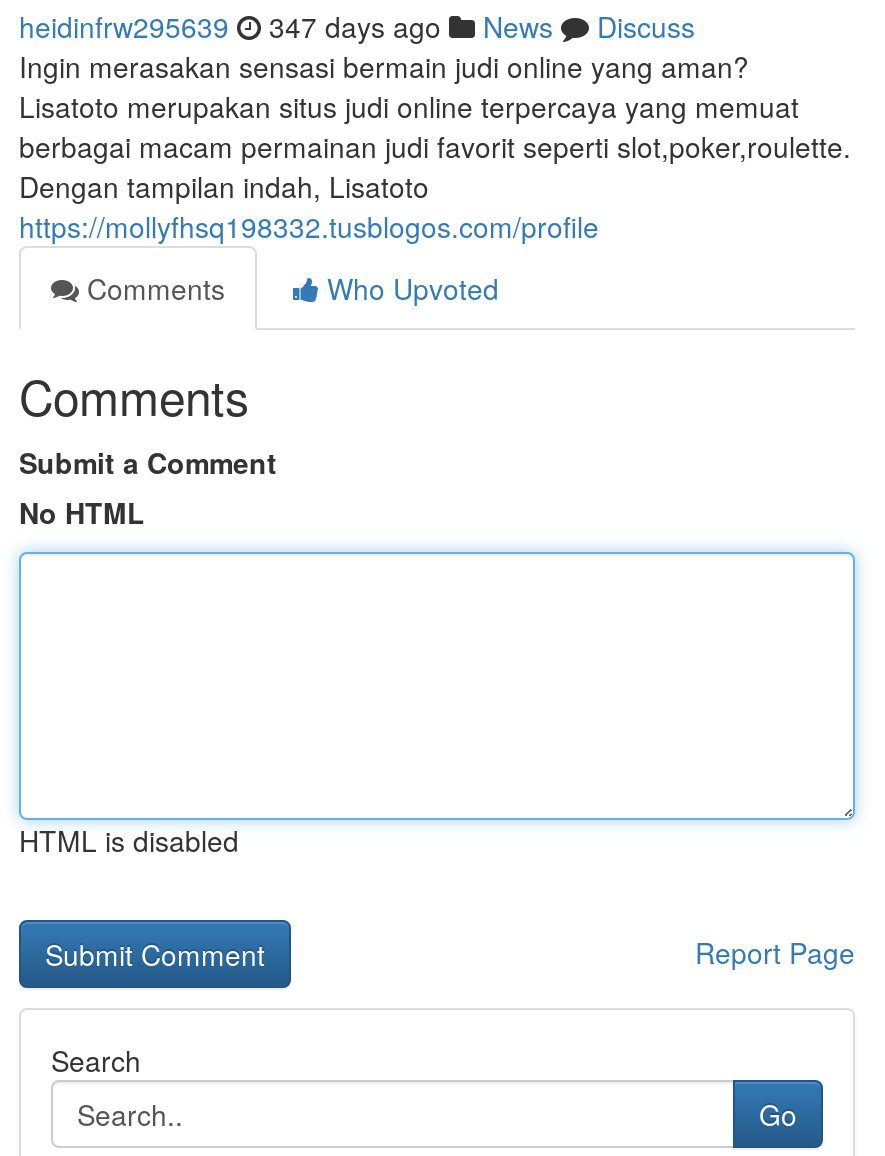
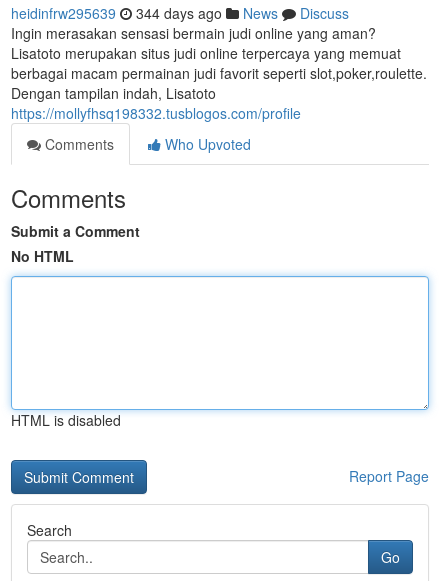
- heidinfrw295639 347 days ago News Discuss
+ heidinfrw295639 344 days ago News Discuss
